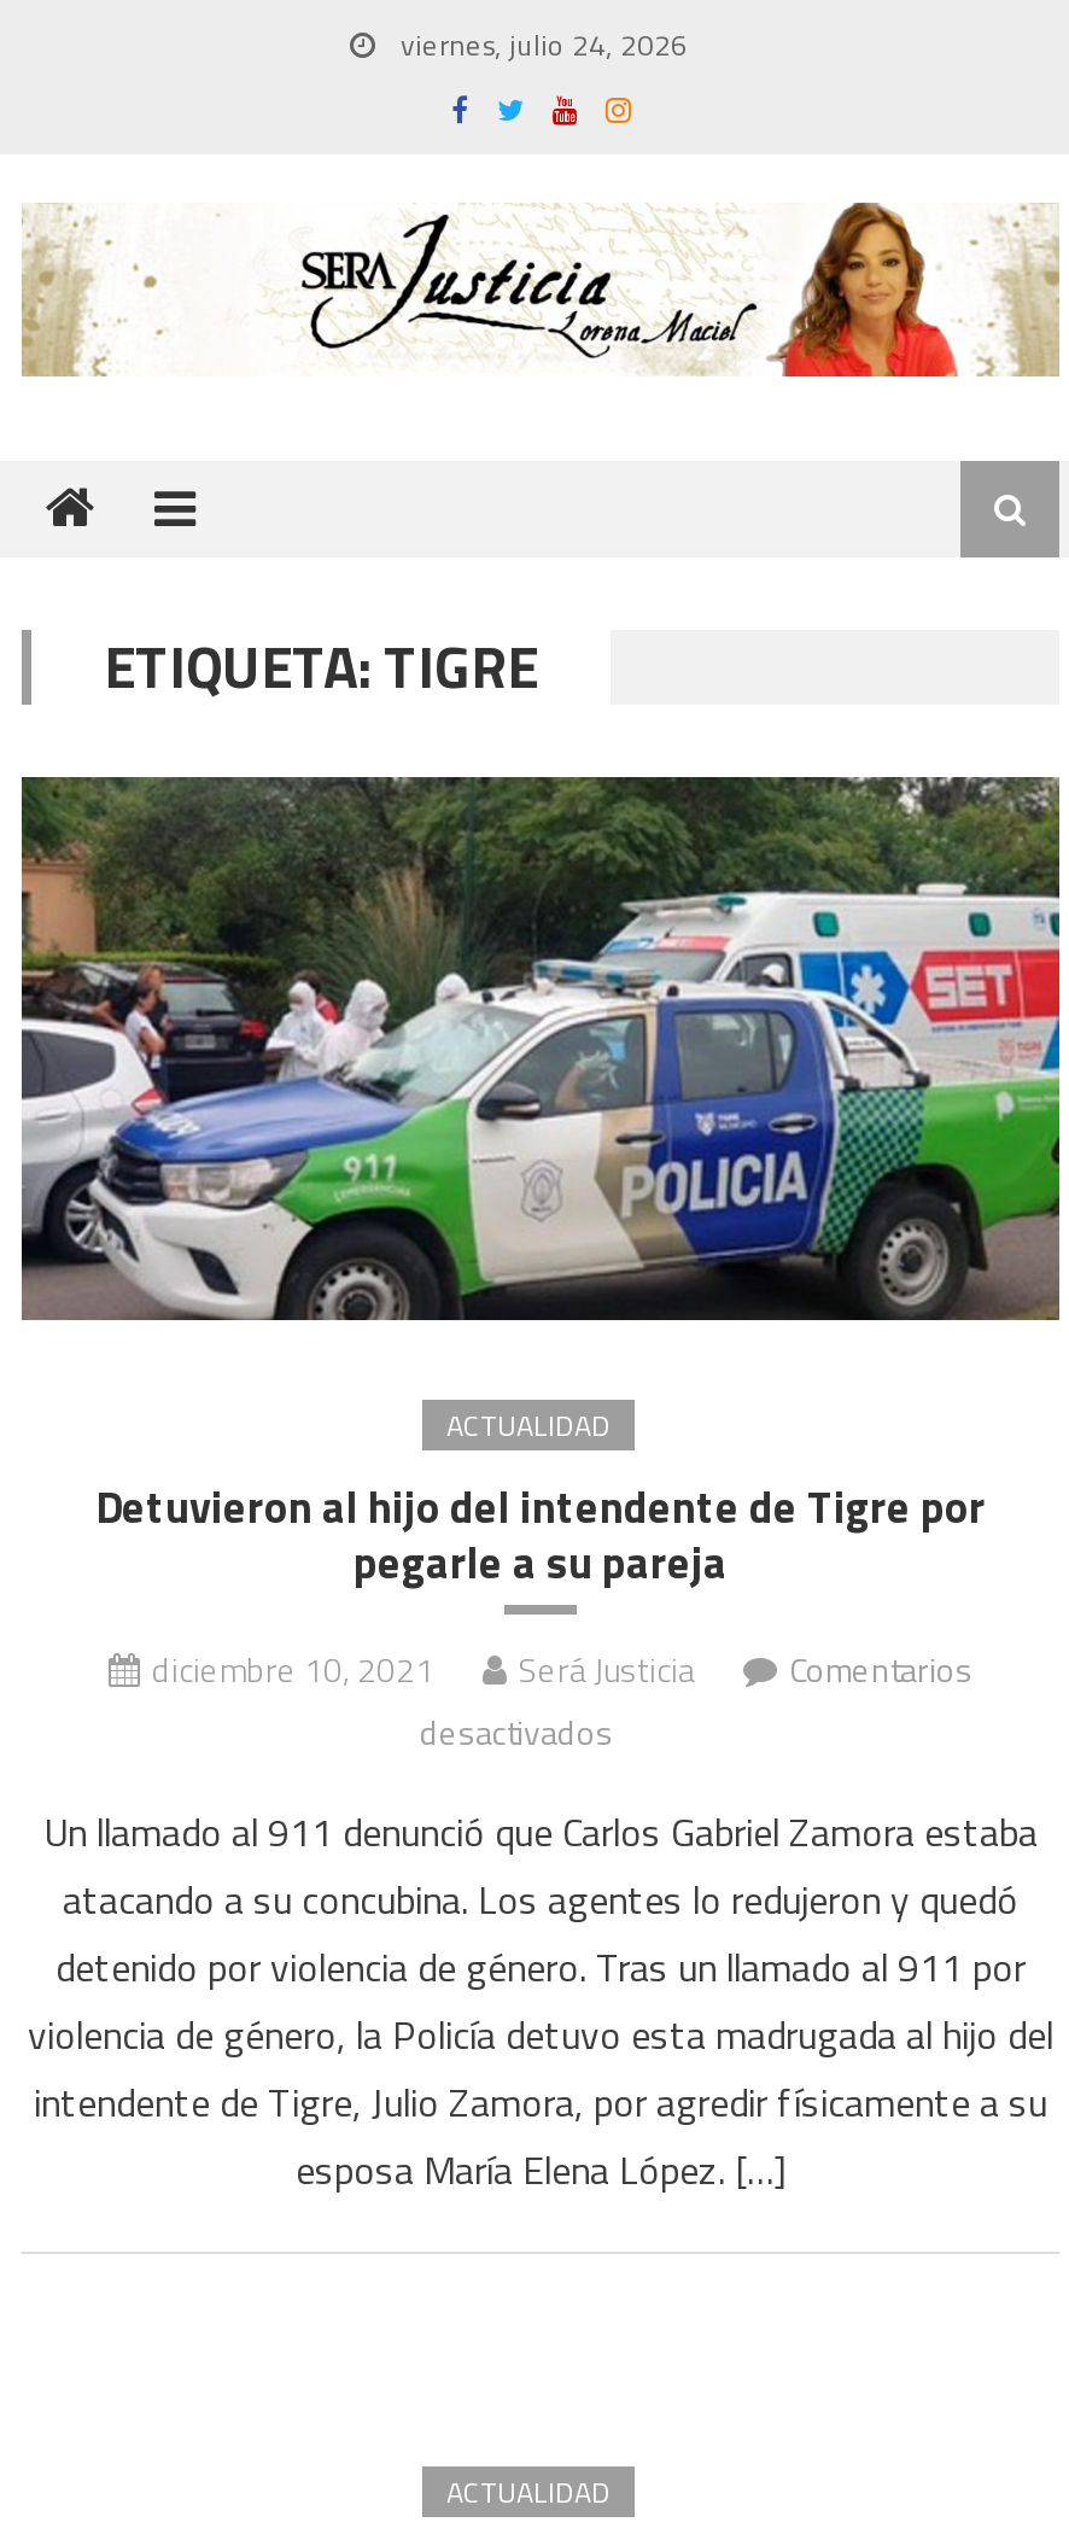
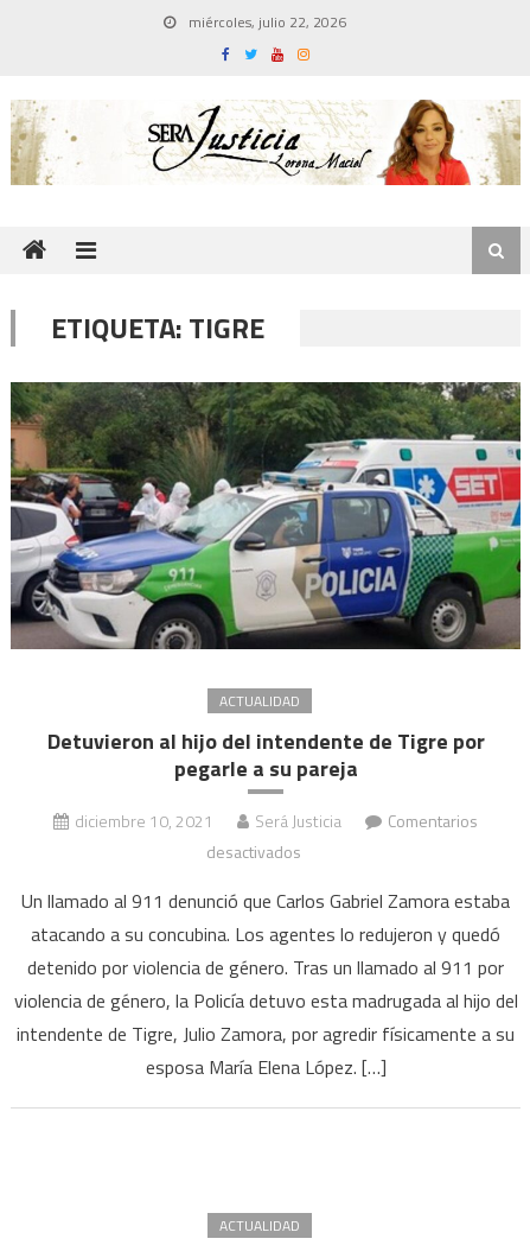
- viernes, julio 24, 2026
+ miércoles, julio 22, 2026
